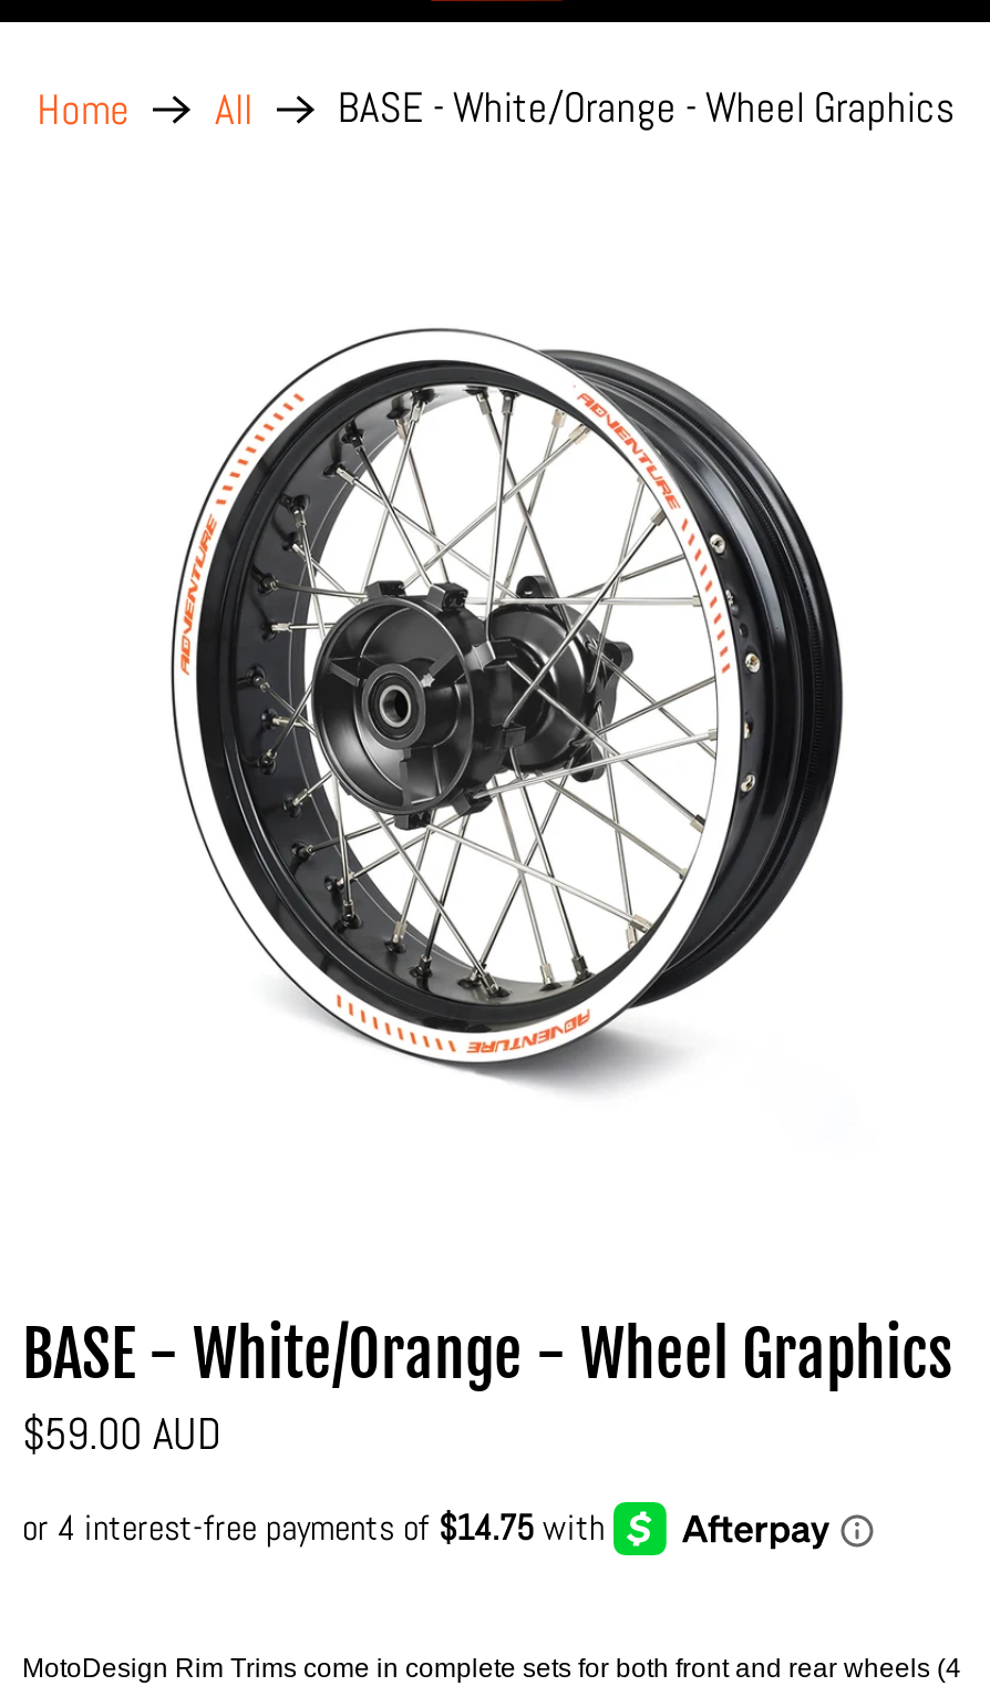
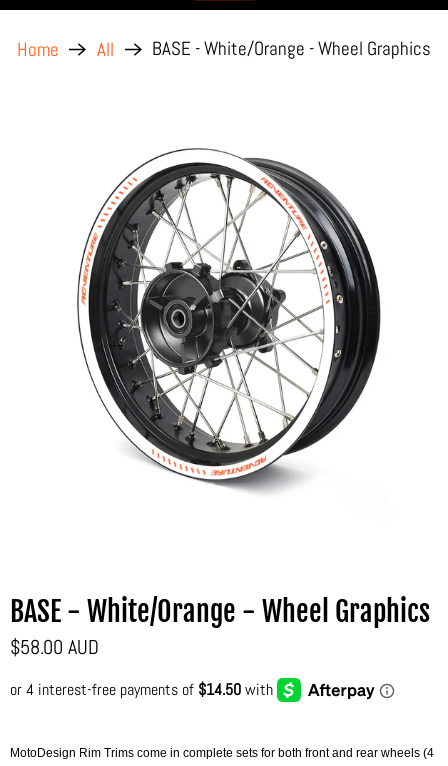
- $59.00 AUD
+ $58.00 AUD
